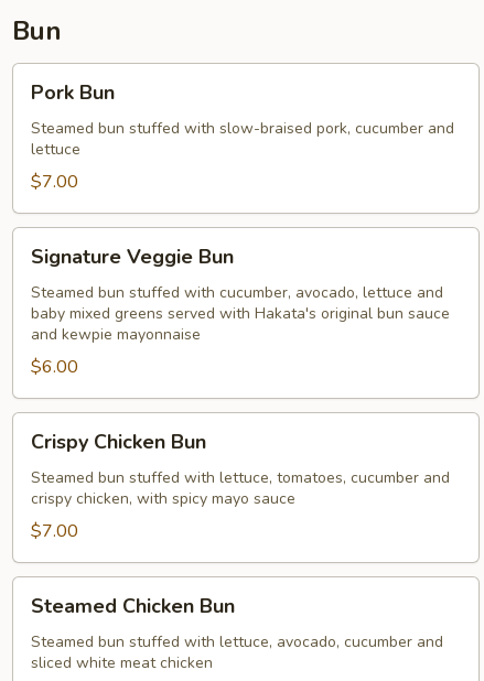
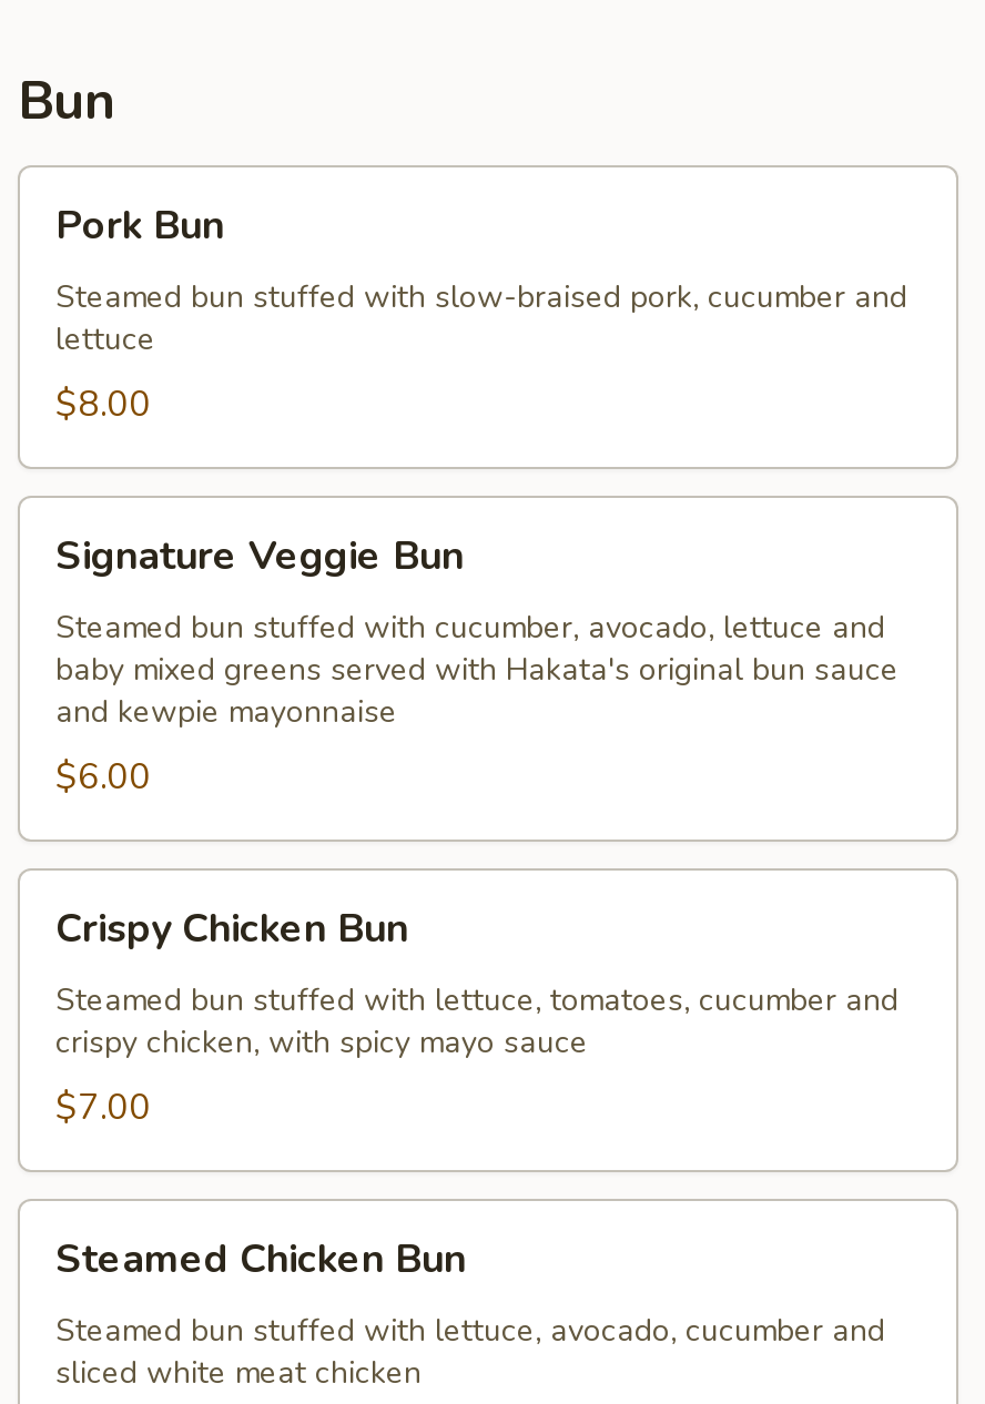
- $7.00
+ $8.00
